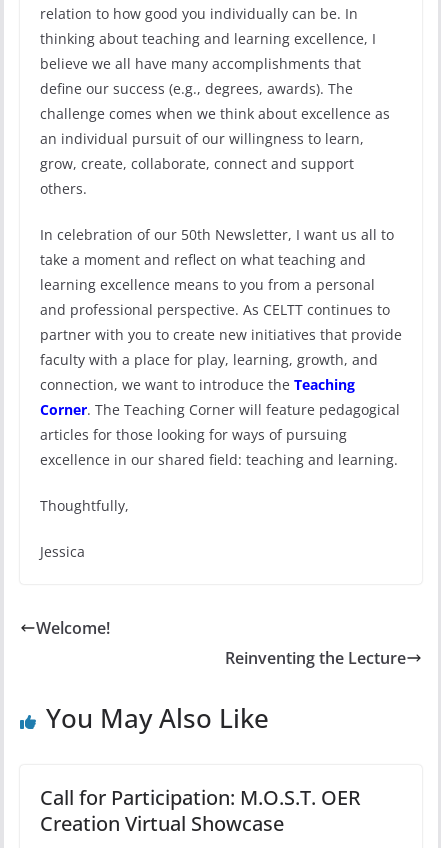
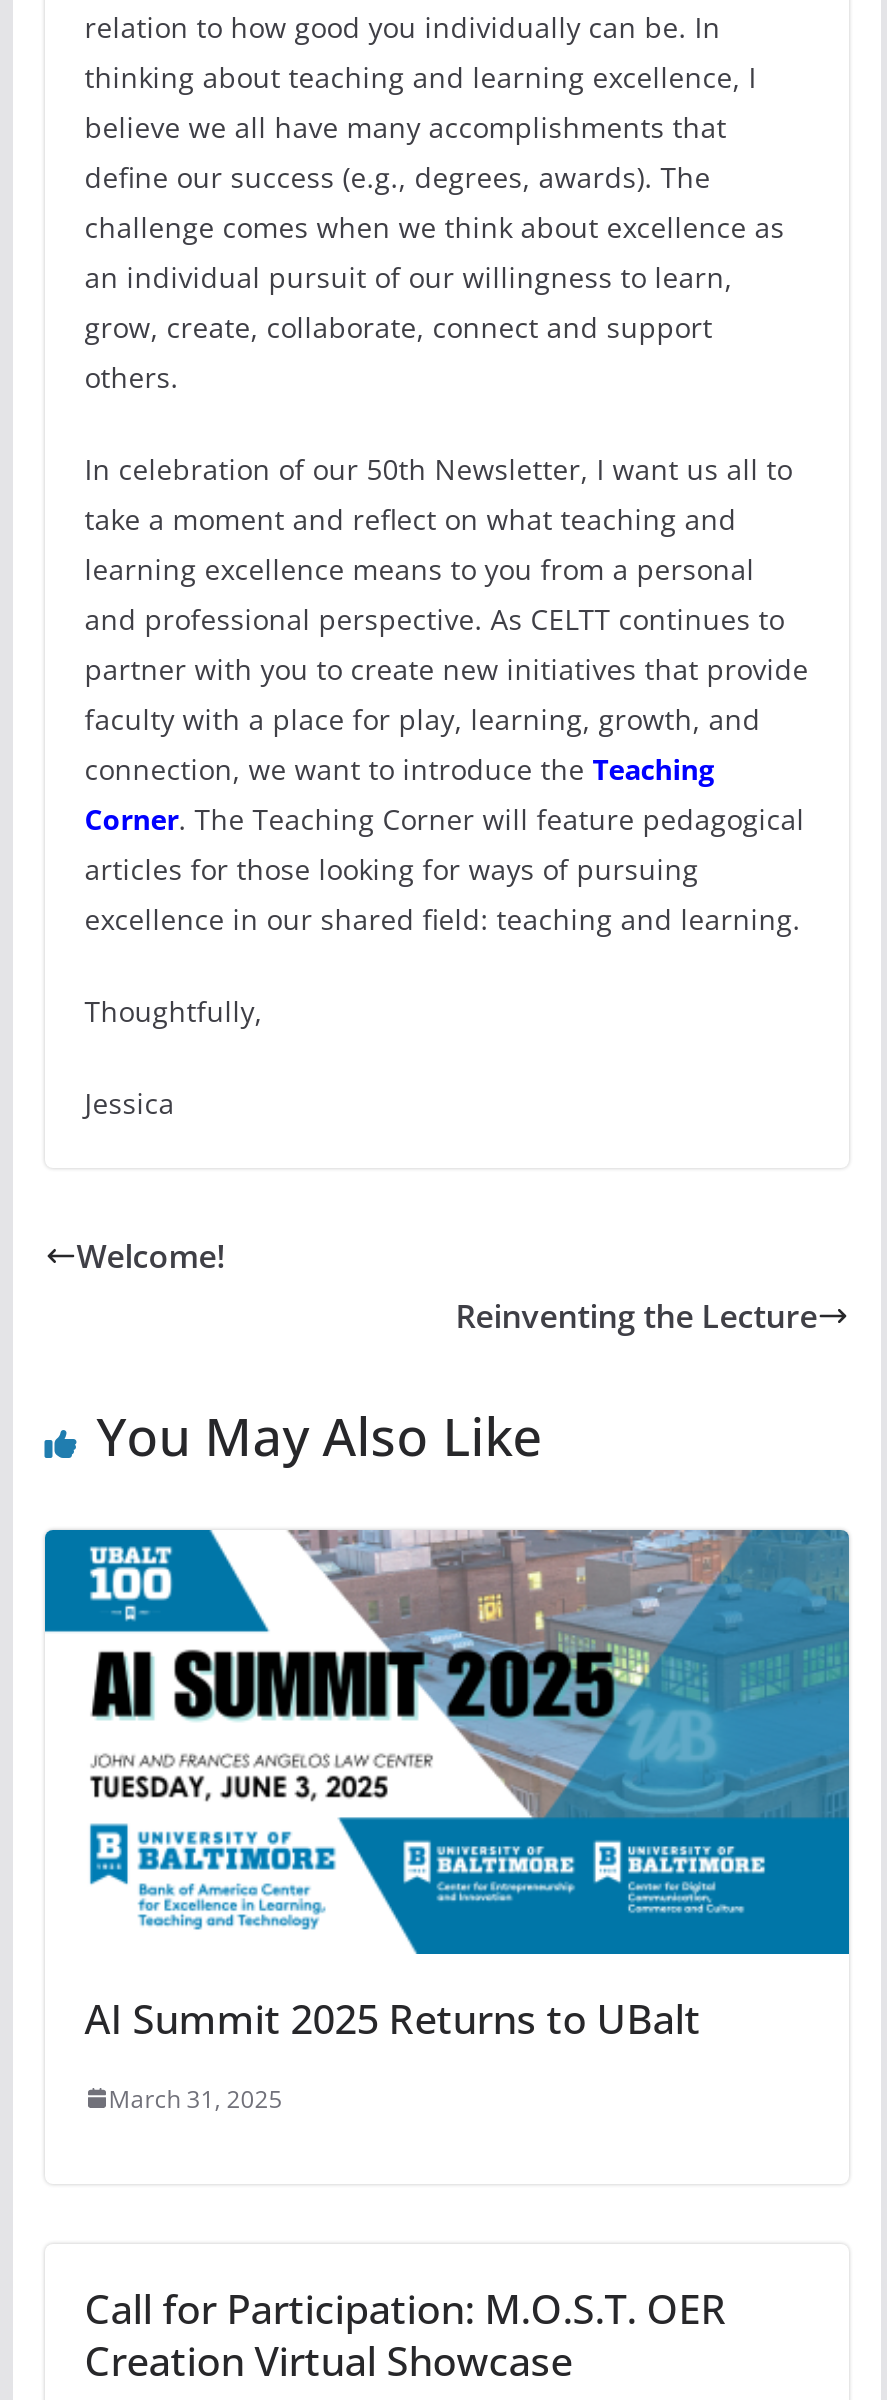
+ [image]
+ AI Summit 2025 Returns to UBalt
+ March 31, 2025
